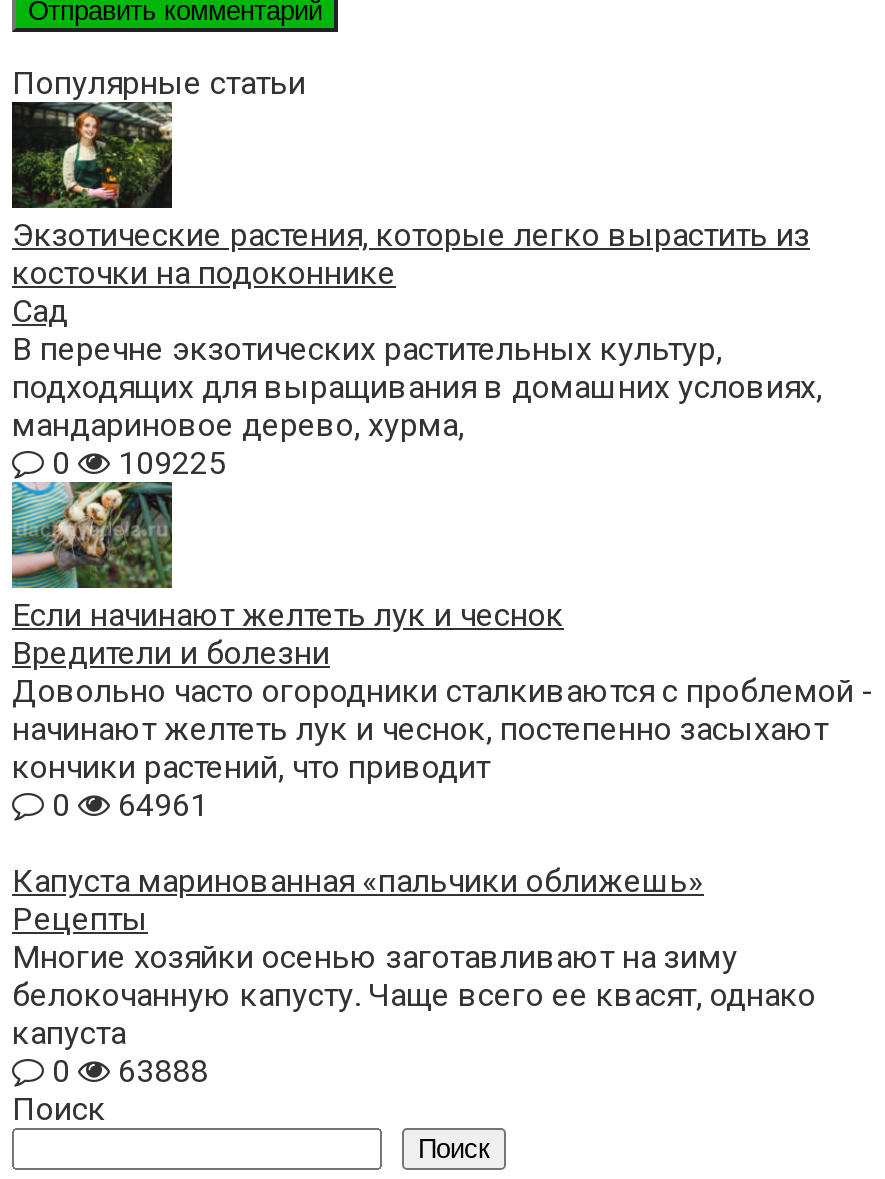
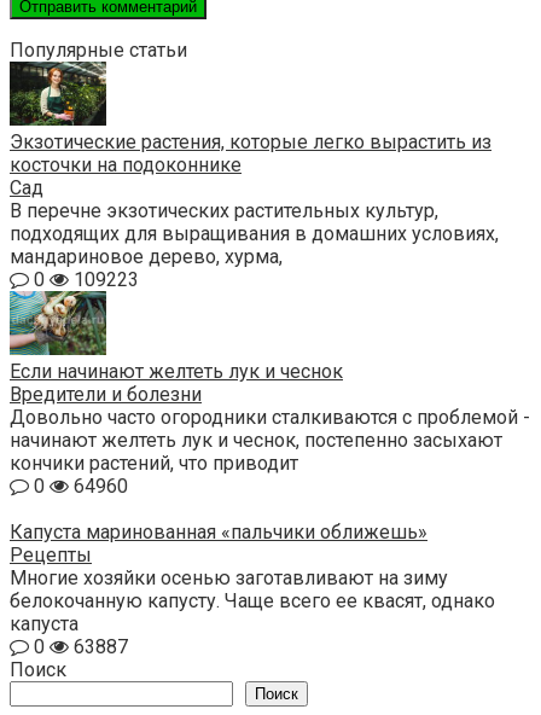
- 0 109225
+ 0 109223

- 0 64961
+ 0 64960

- 0 63888
+ 0 63887
